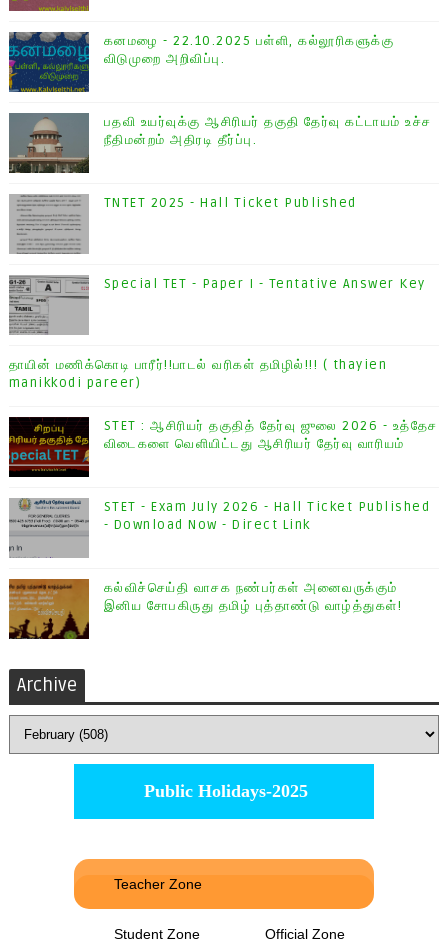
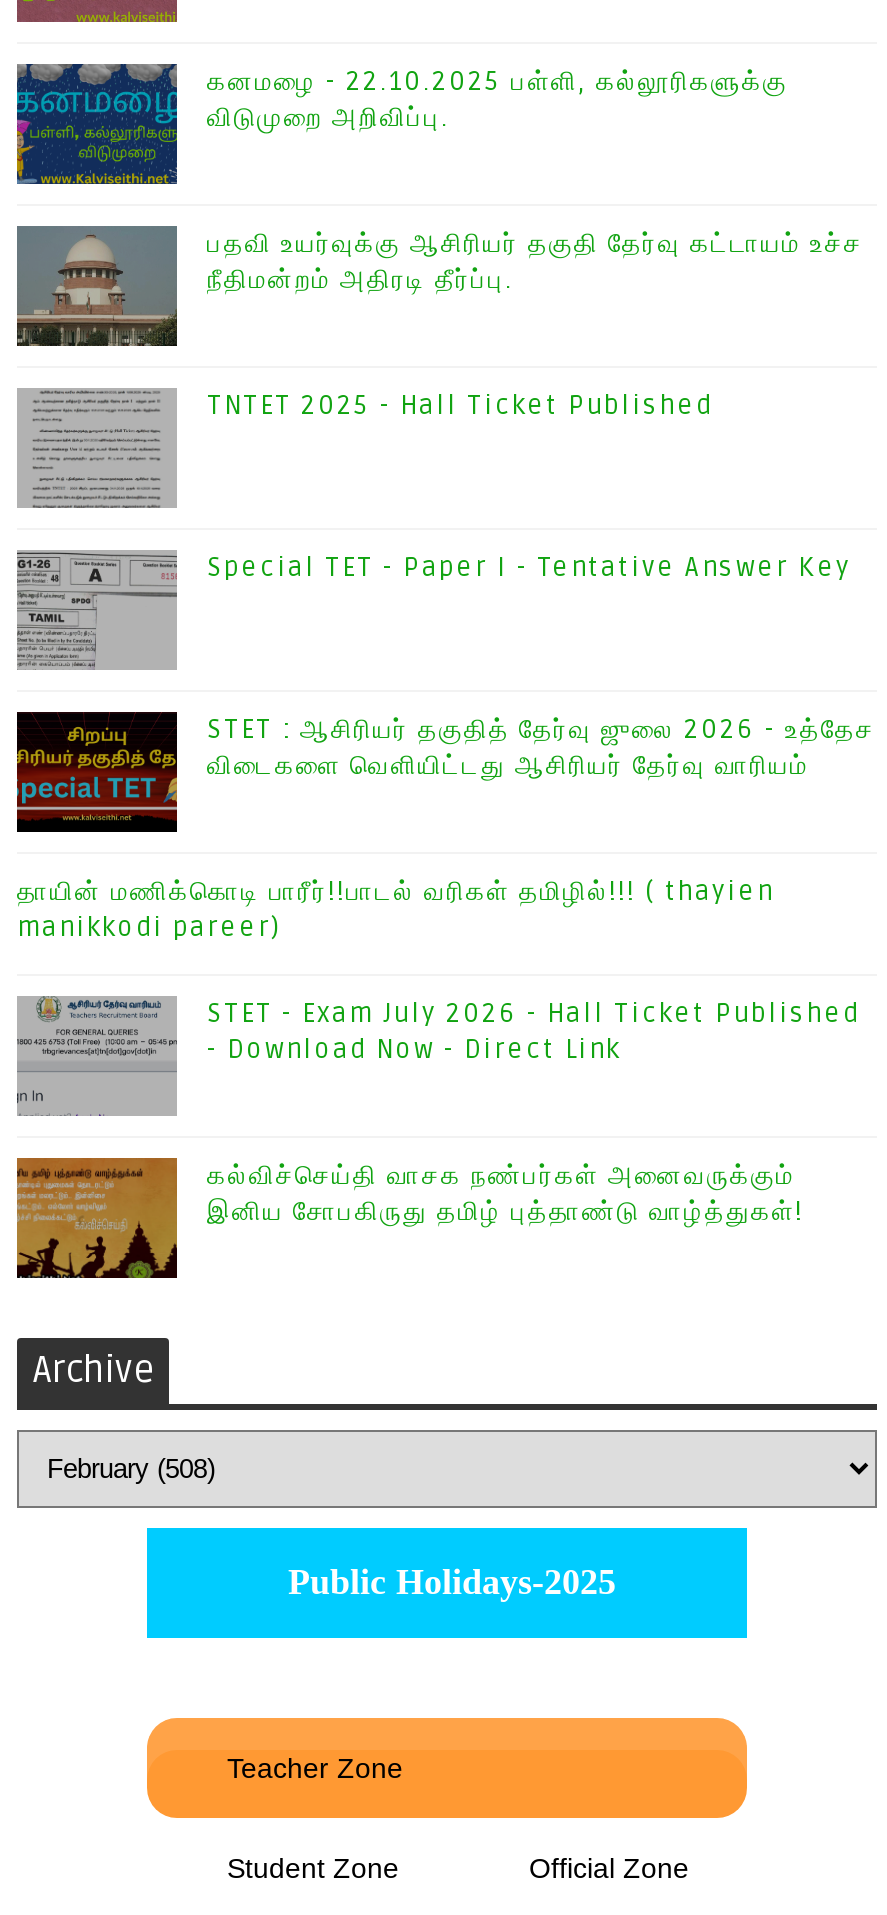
moved down: தாயின் மணிக்கொடி பாரீர்!!பாடல் வரிகள் தமிழில்!!! ( thayien | manikkodi pareer)

moved up: [image] | STET : ஆசிரியர் தகுதித் தேர்வு ஜுலை 2026 - உத்தேச | விடைகளை வெளியிட்டது ஆசிரியர் தேர்வு வாரியம்
